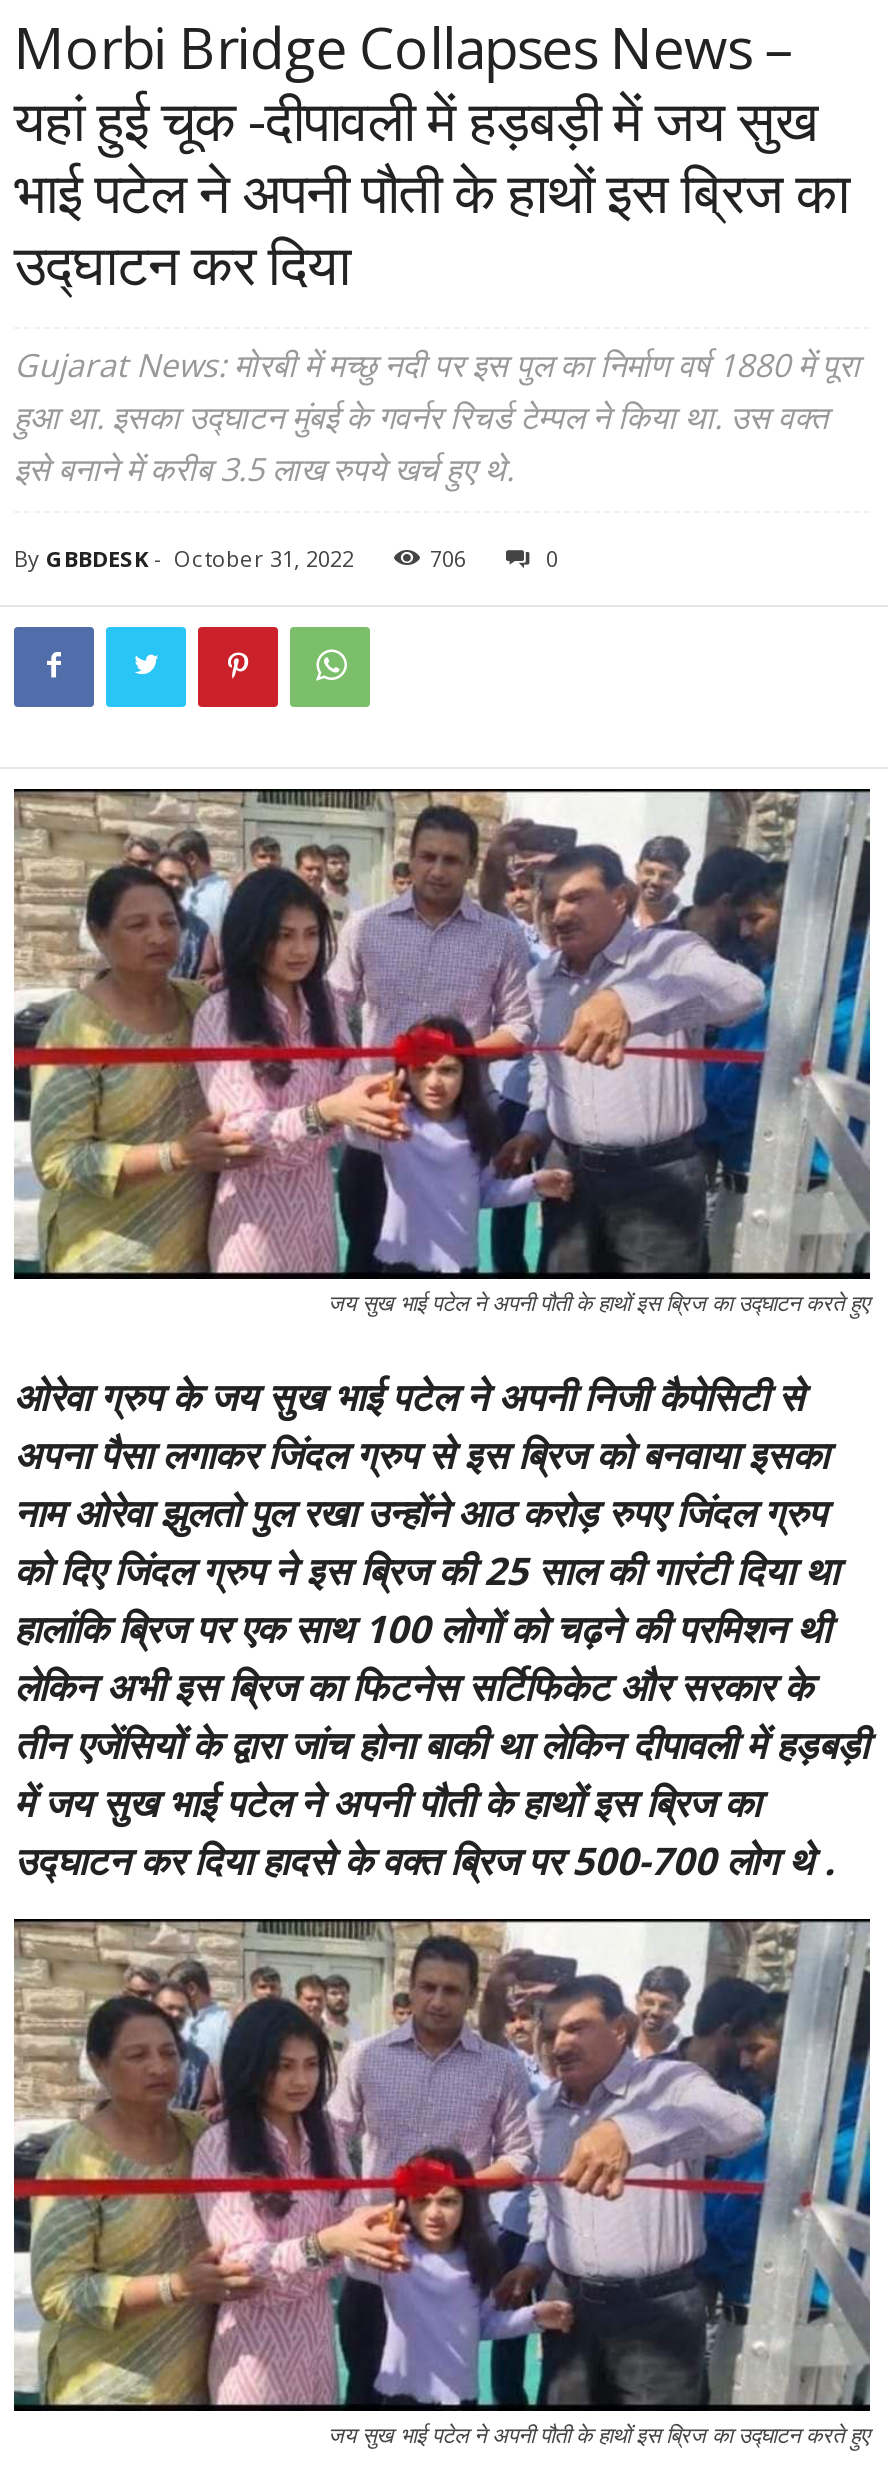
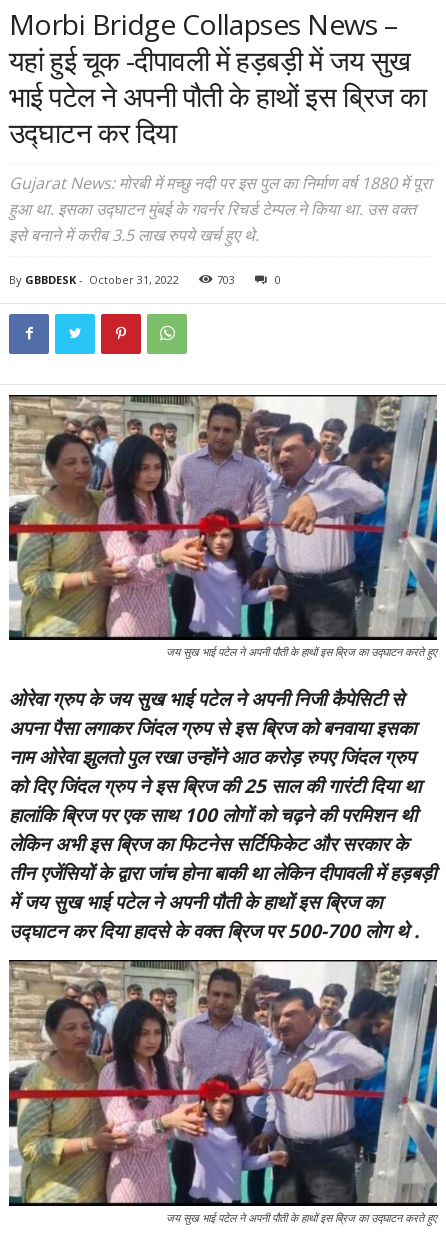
- 706
+ 703
